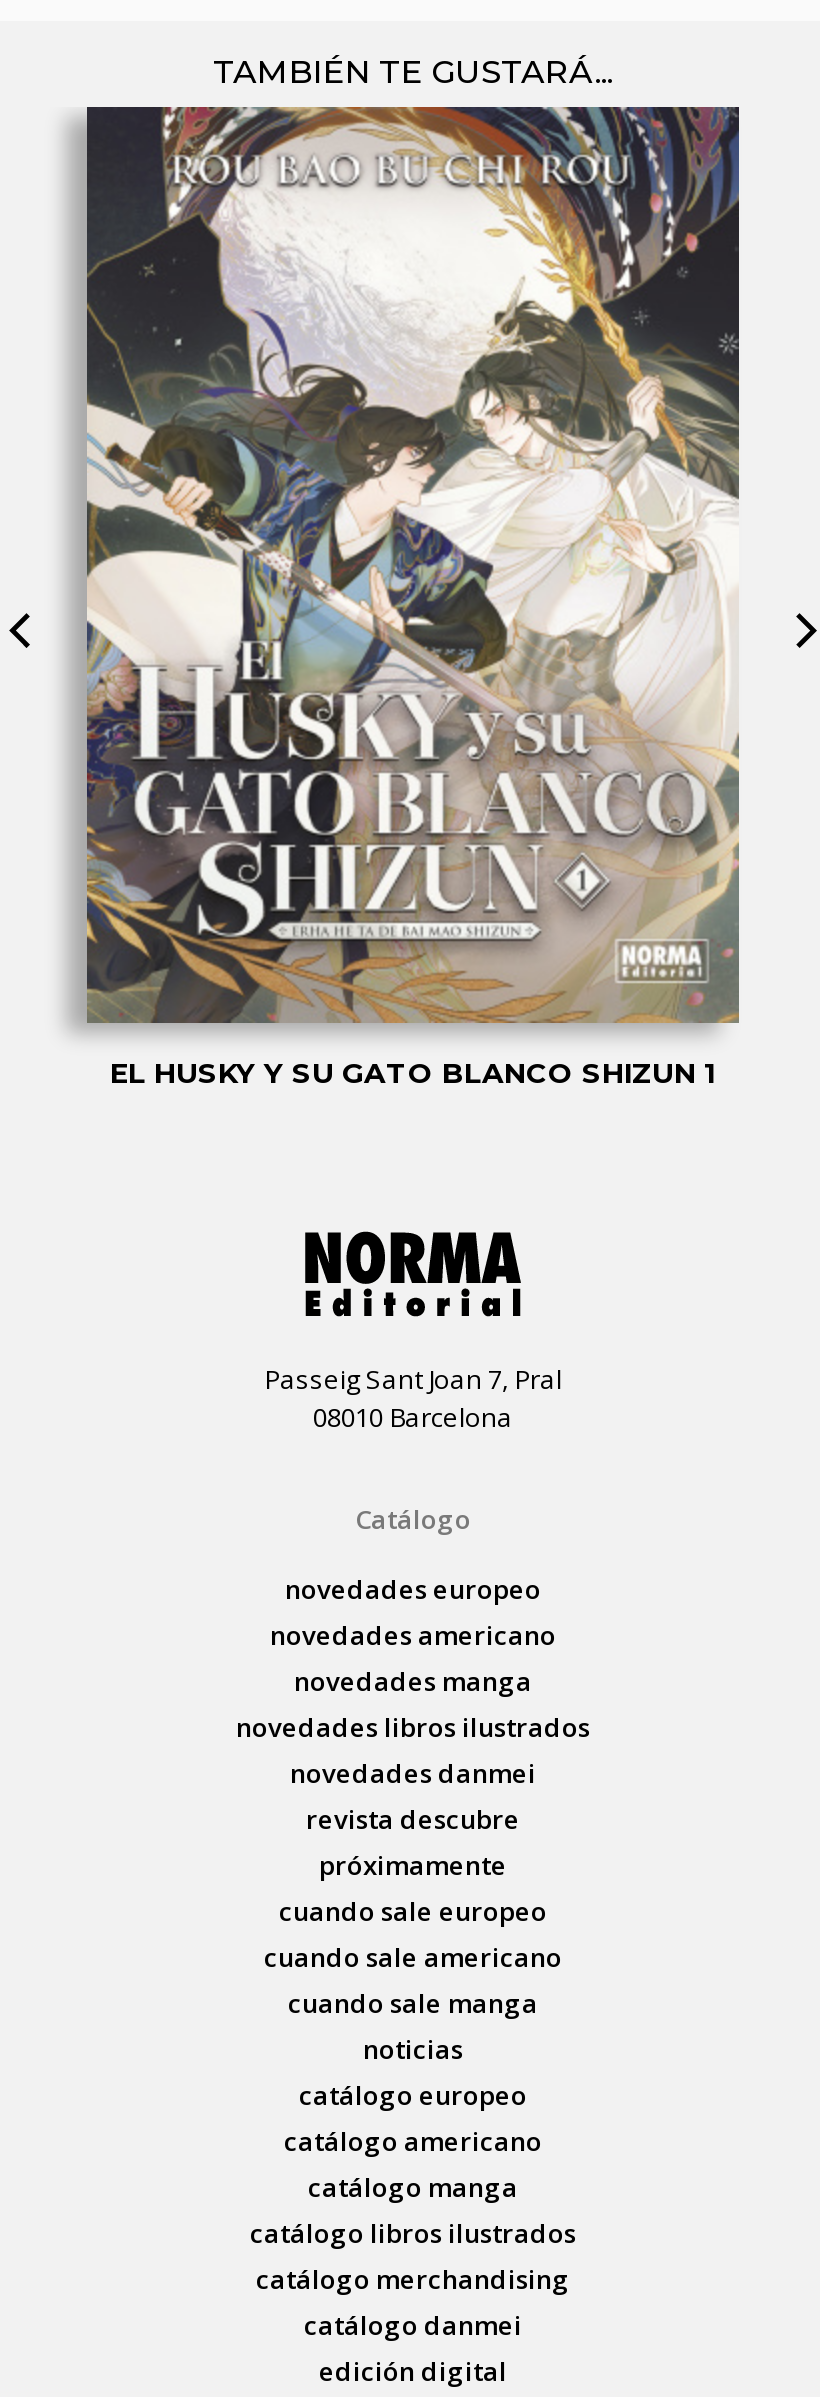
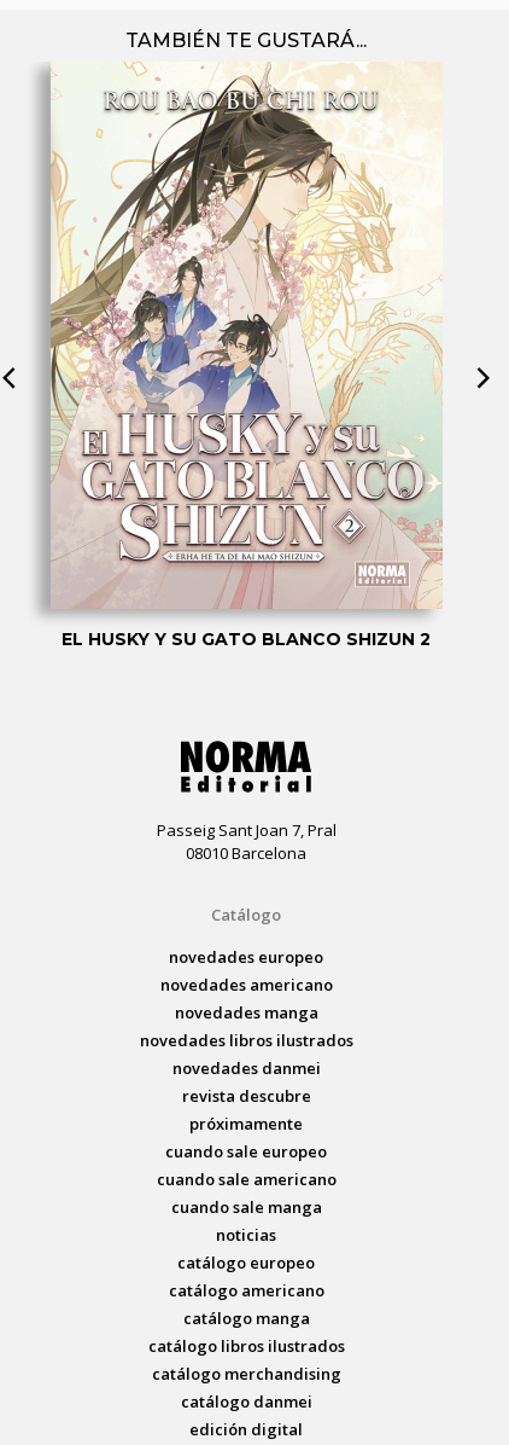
- [image]
- EL HUSKY Y SU GATO BLANCO SHIZUN 1
+ [image]
+ EL HUSKY Y SU GATO BLANCO SHIZUN 2
